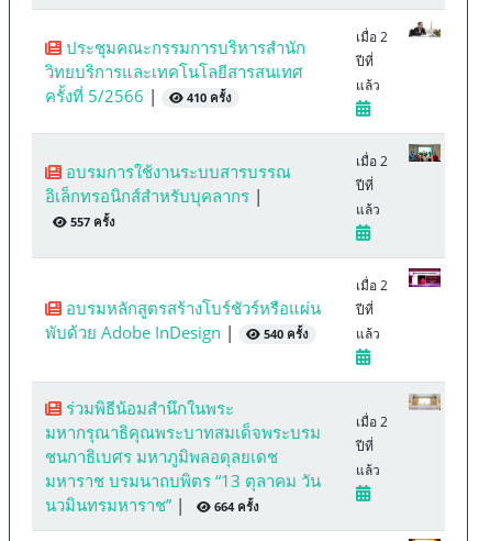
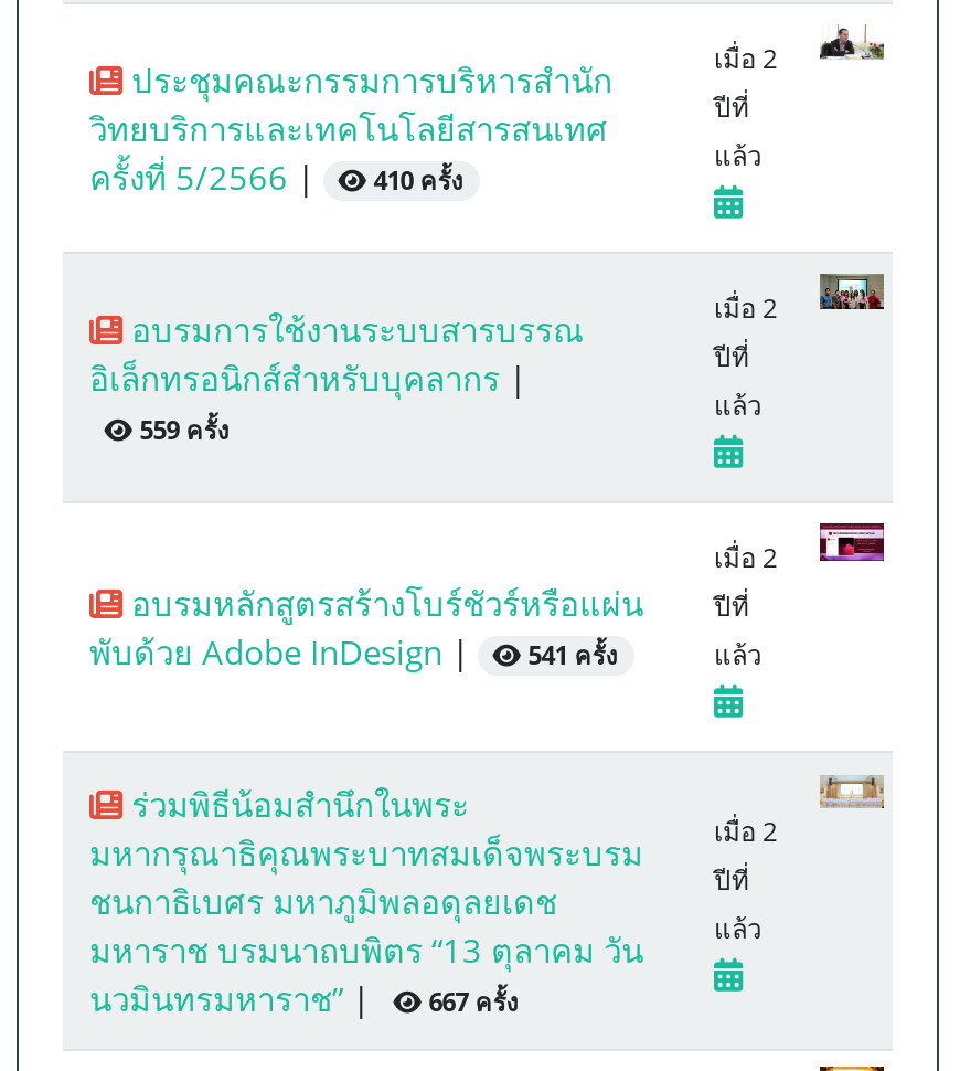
- 557 ครั้ง
+ 559 ครั้ง

- 540 ครั้ง
+ 541 ครั้ง

- 664 ครั้ง
+ 667 ครั้ง
